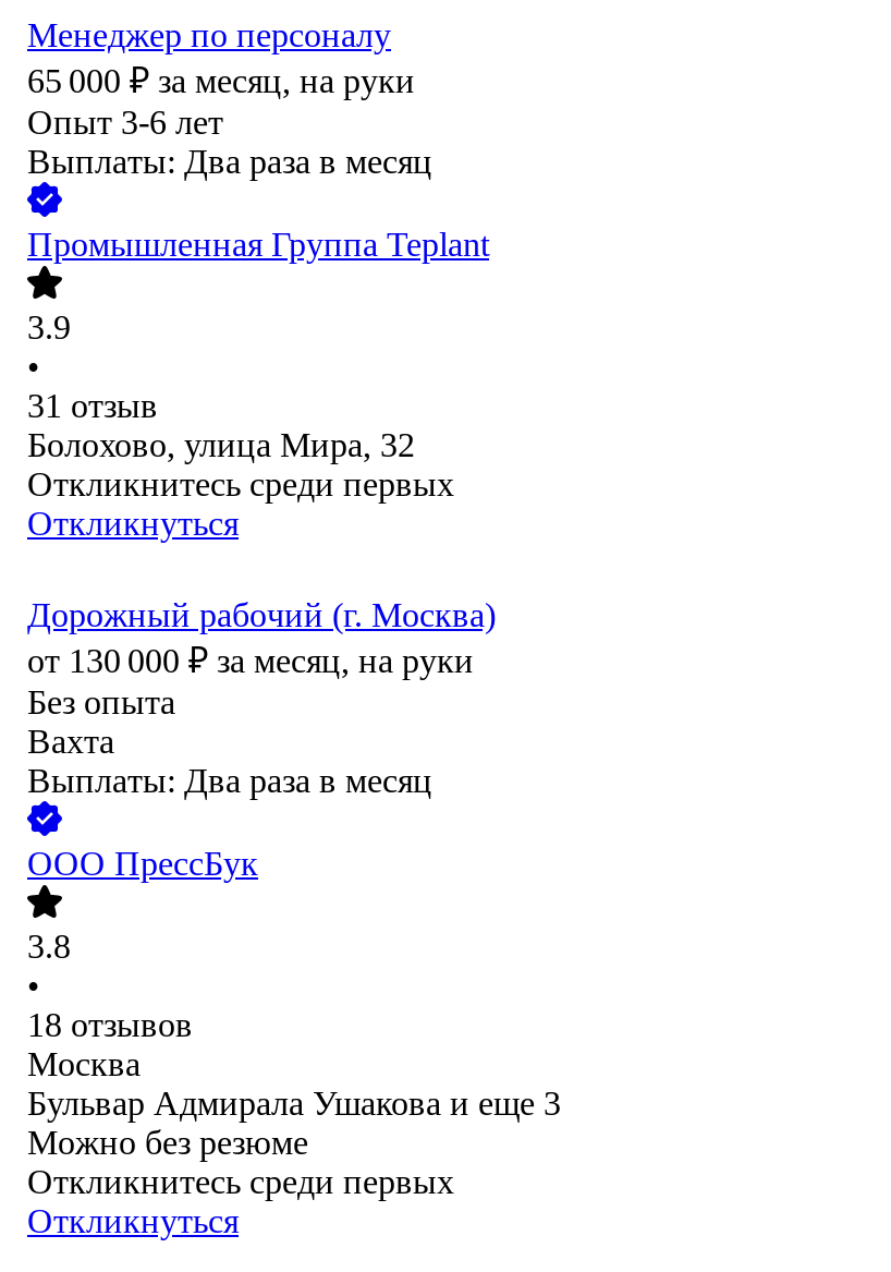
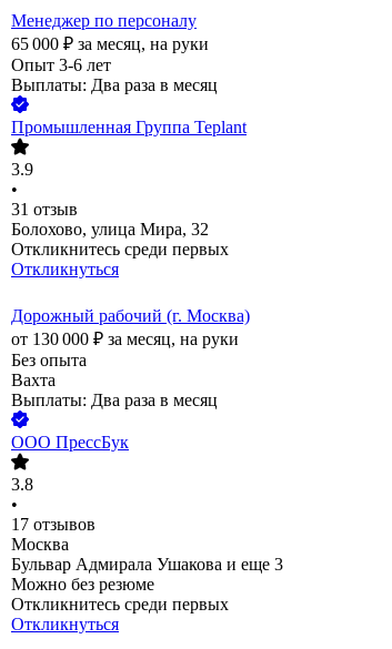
- 18 отзывов
+ 17 отзывов
